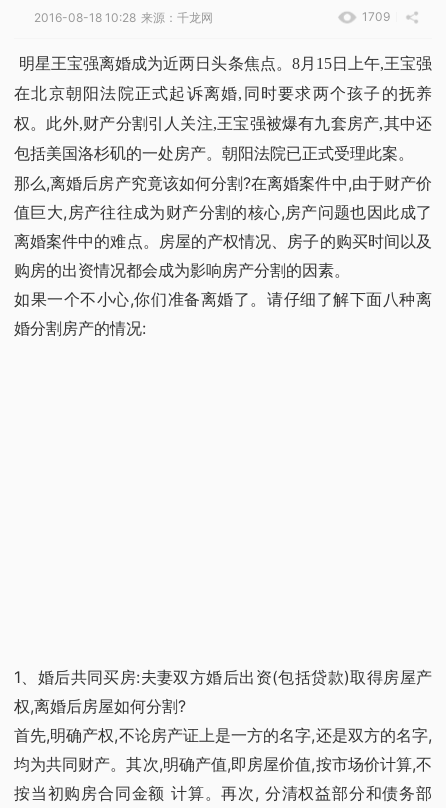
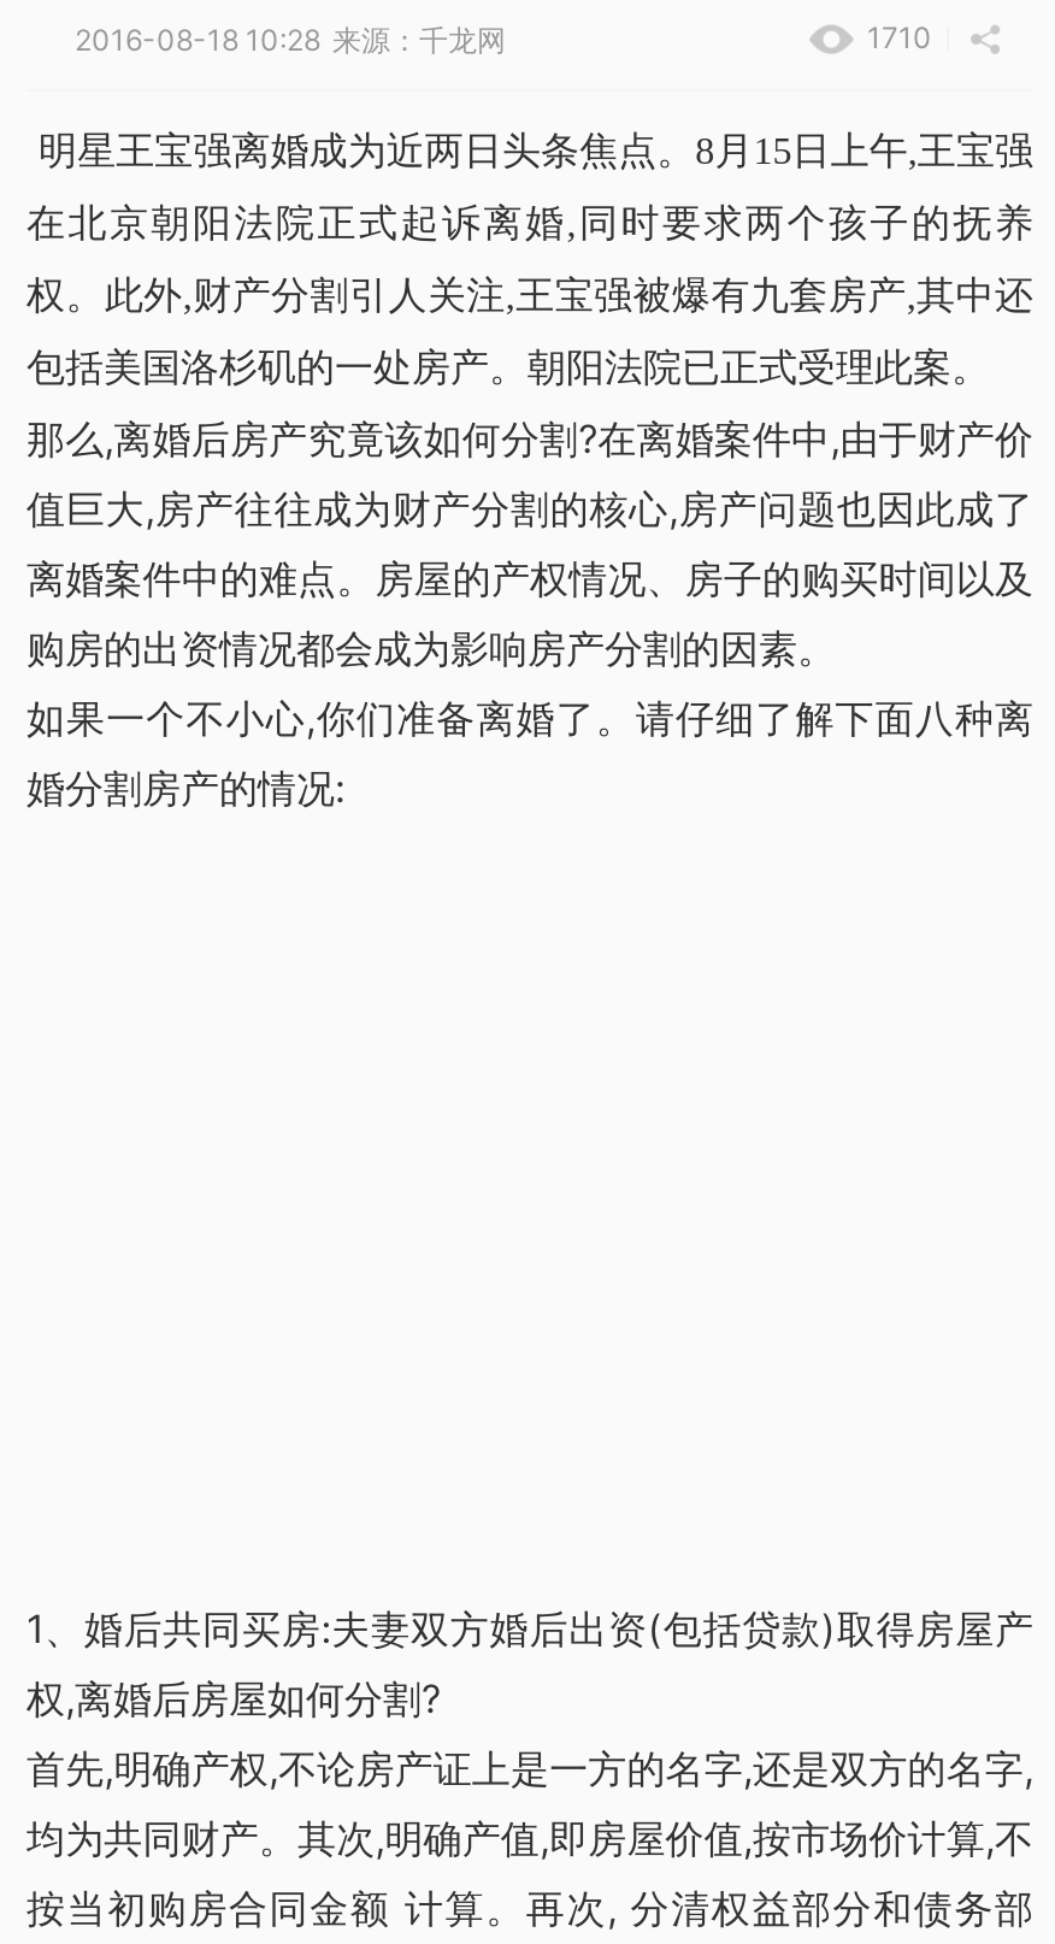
- 1709
+ 1710
